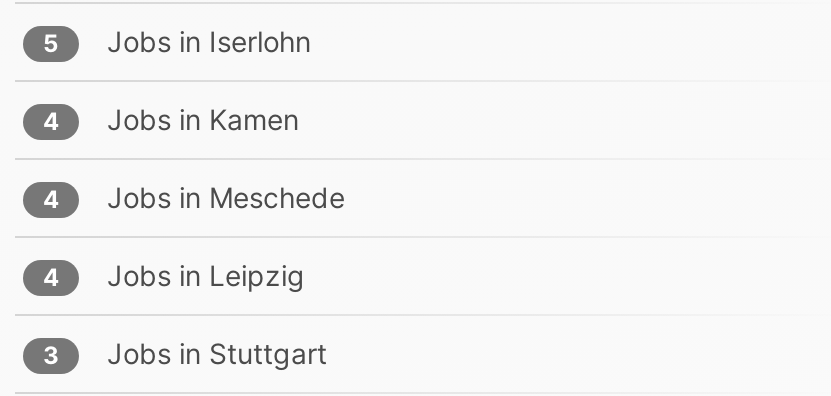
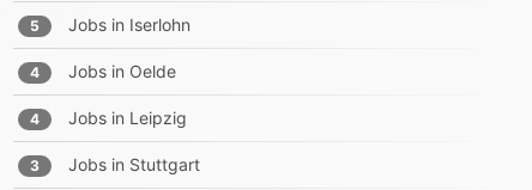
- Jobs in Kamen
- 4
- Jobs in Meschede
+ Jobs in Oelde
